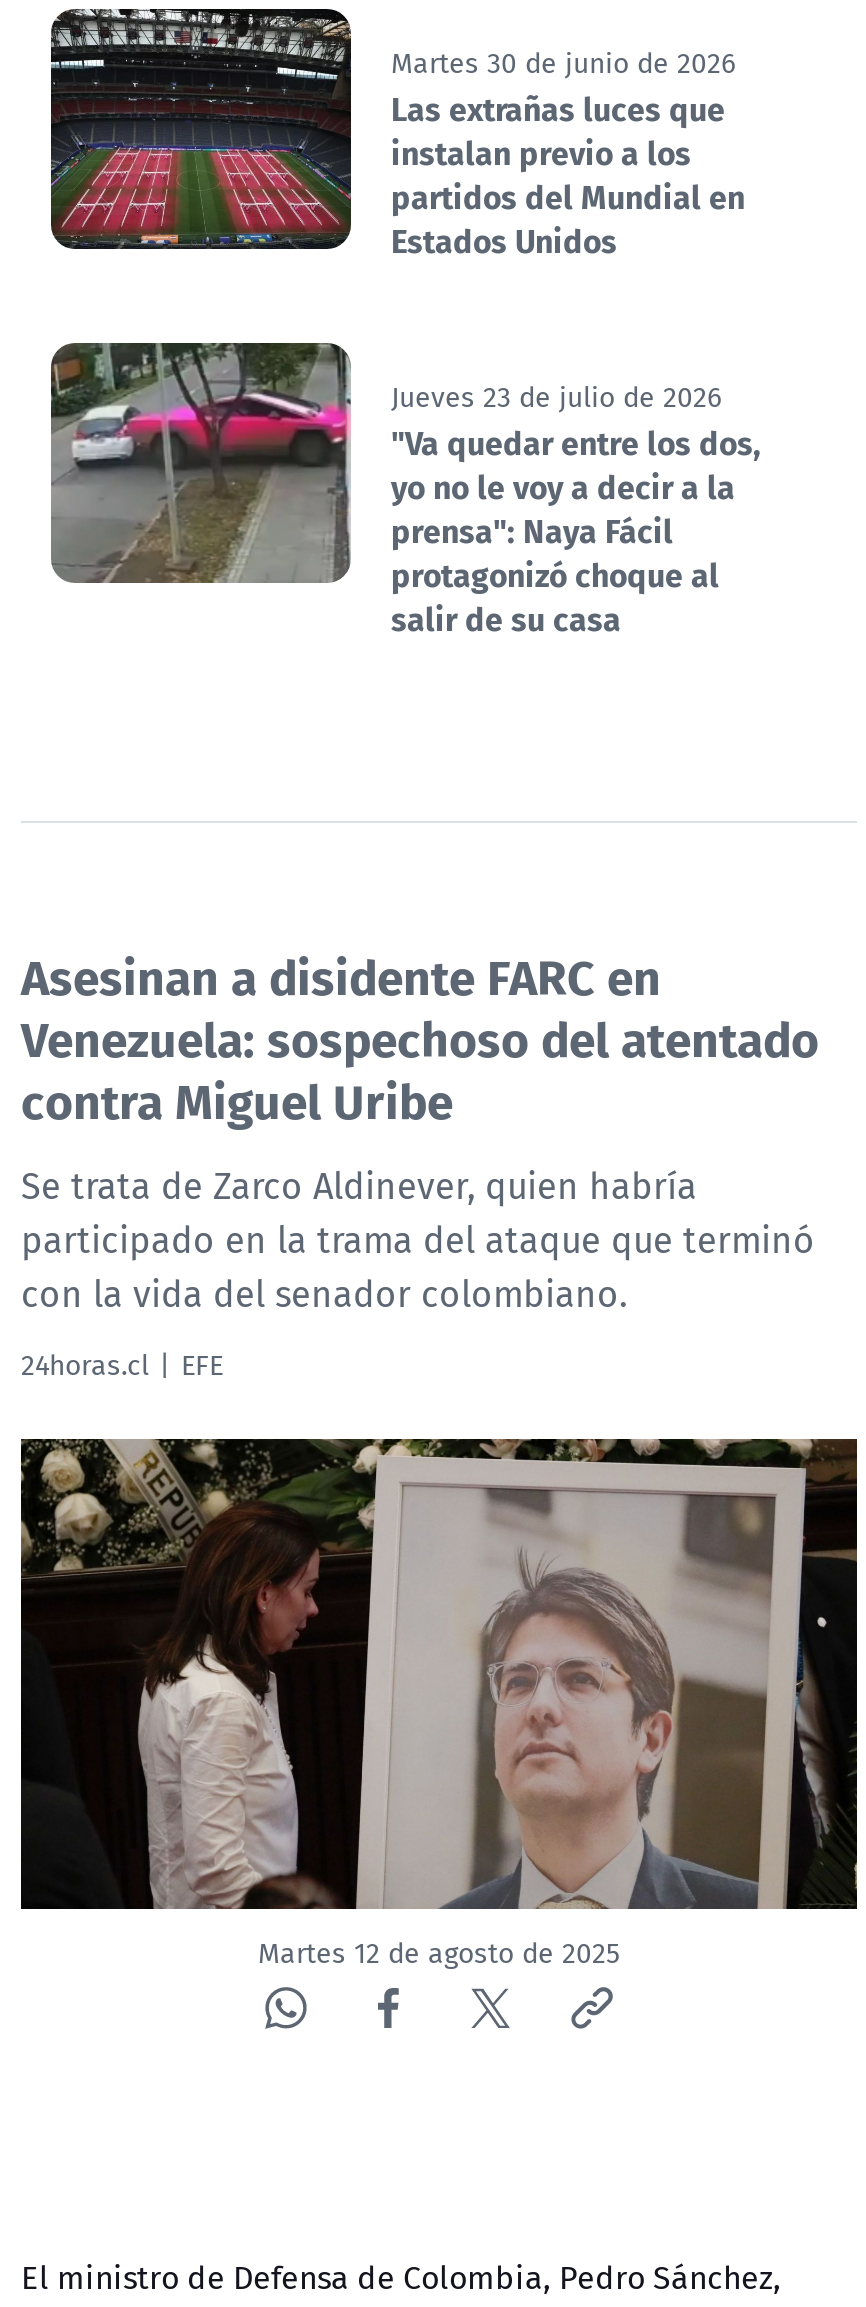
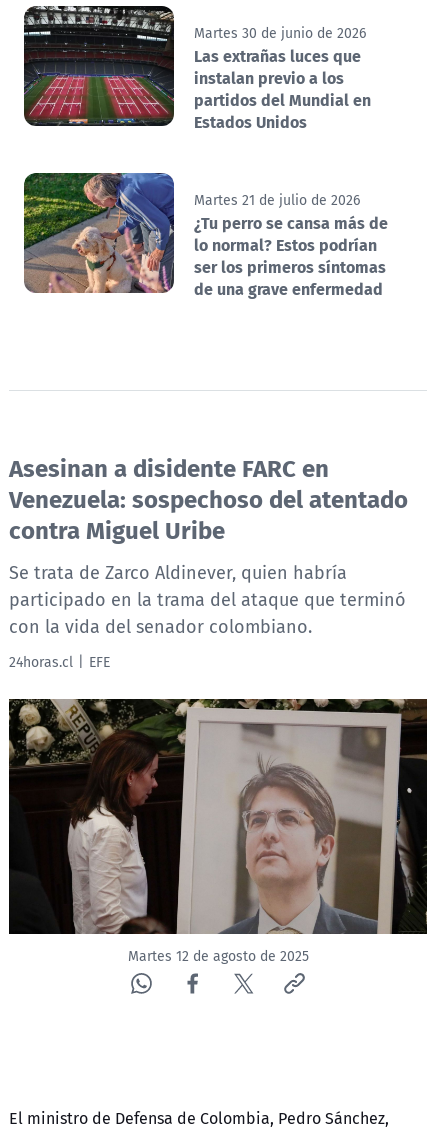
- [image]
- Jueves 23 de julio de 2026
- "Va quedar entre los dos,
- yo no le voy a decir a la
- prensa": Naya Fácil
- protagonizó choque al
- salir de su casa
+ [image]
+ Martes 21 de julio de 2026
+ ¿Tu perro se cansa más de
+ lo normal? Estos podrían
+ ser los primeros síntomas
+ de una grave enfermedad
